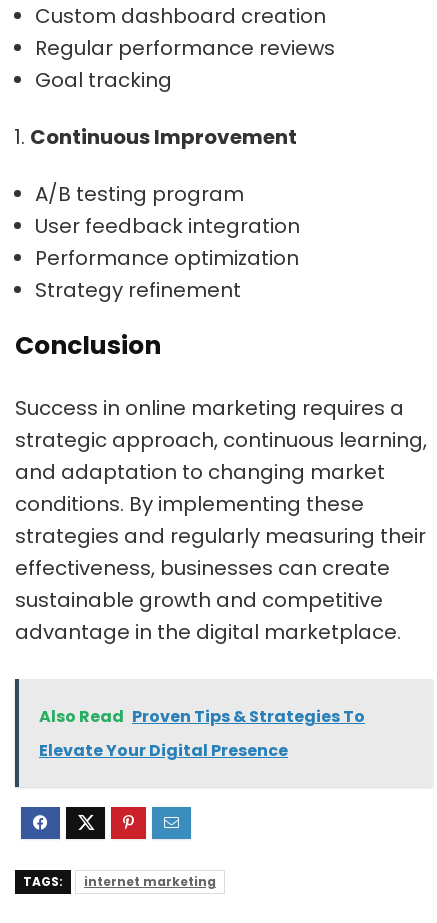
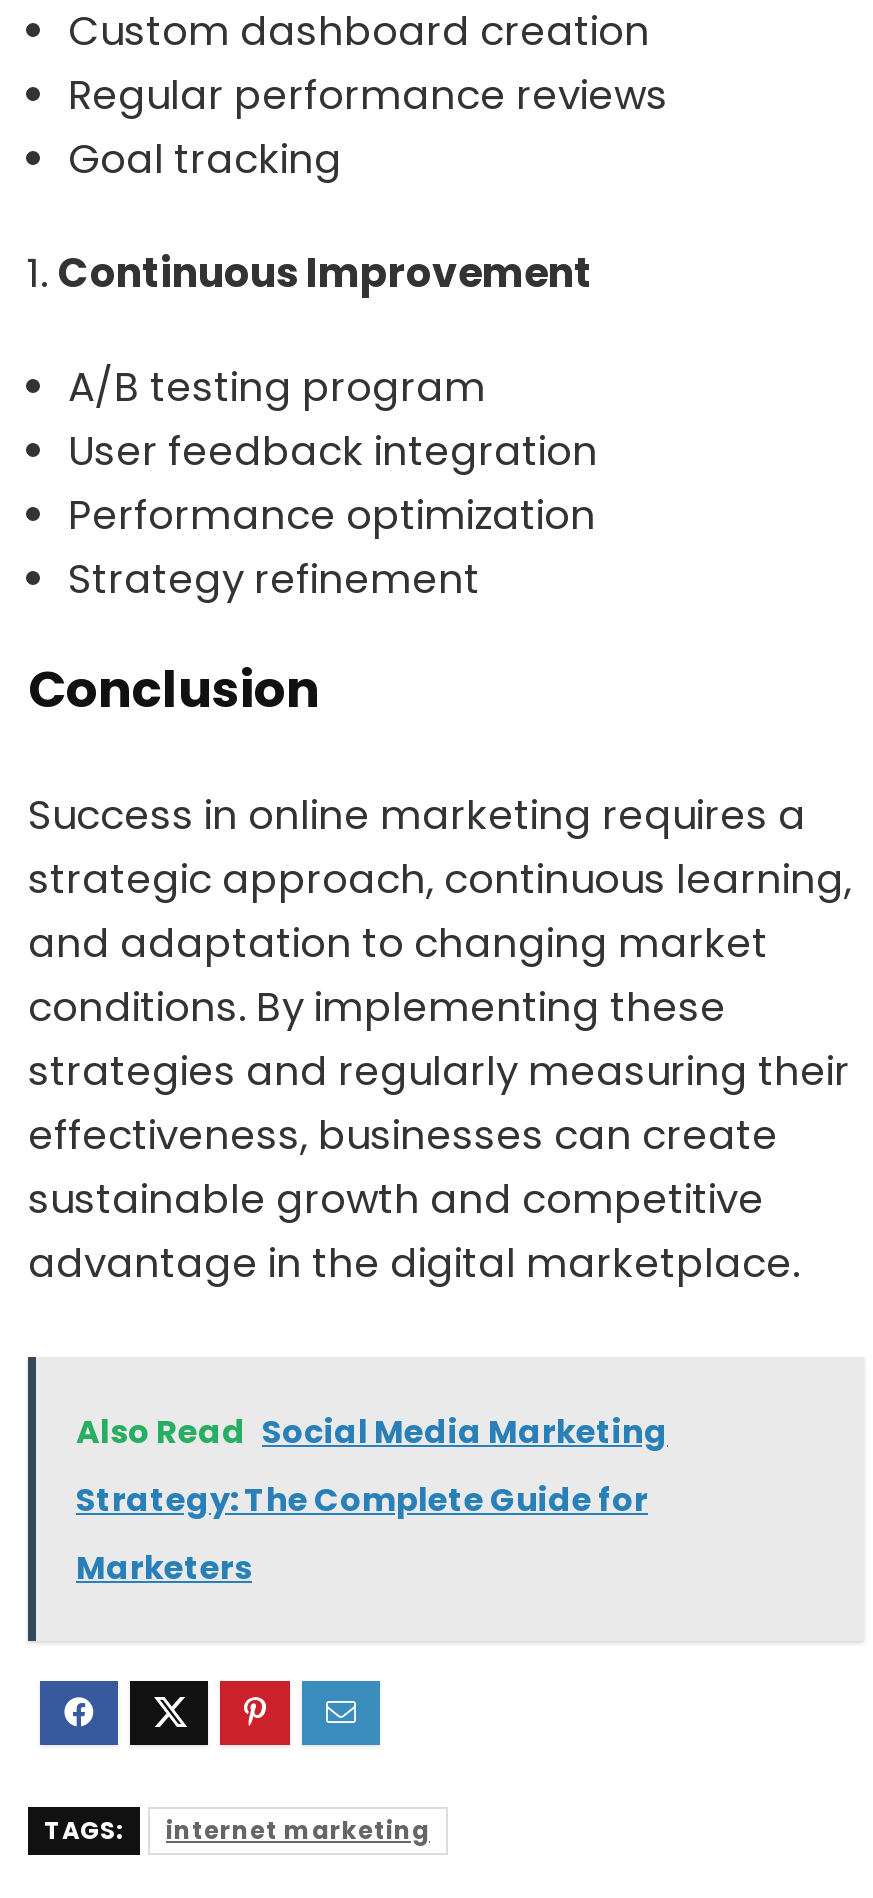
- Also Read Proven Tips & Strategies To
- Elevate Your Digital Presence
+ Also Read Social Media Marketing
+ Strategy: The Complete Guide for
+ Marketers
